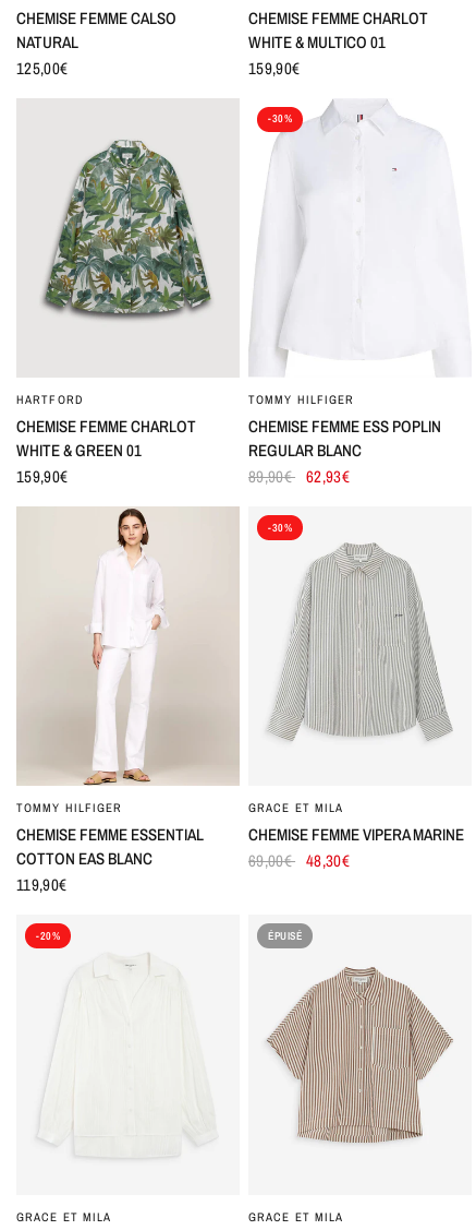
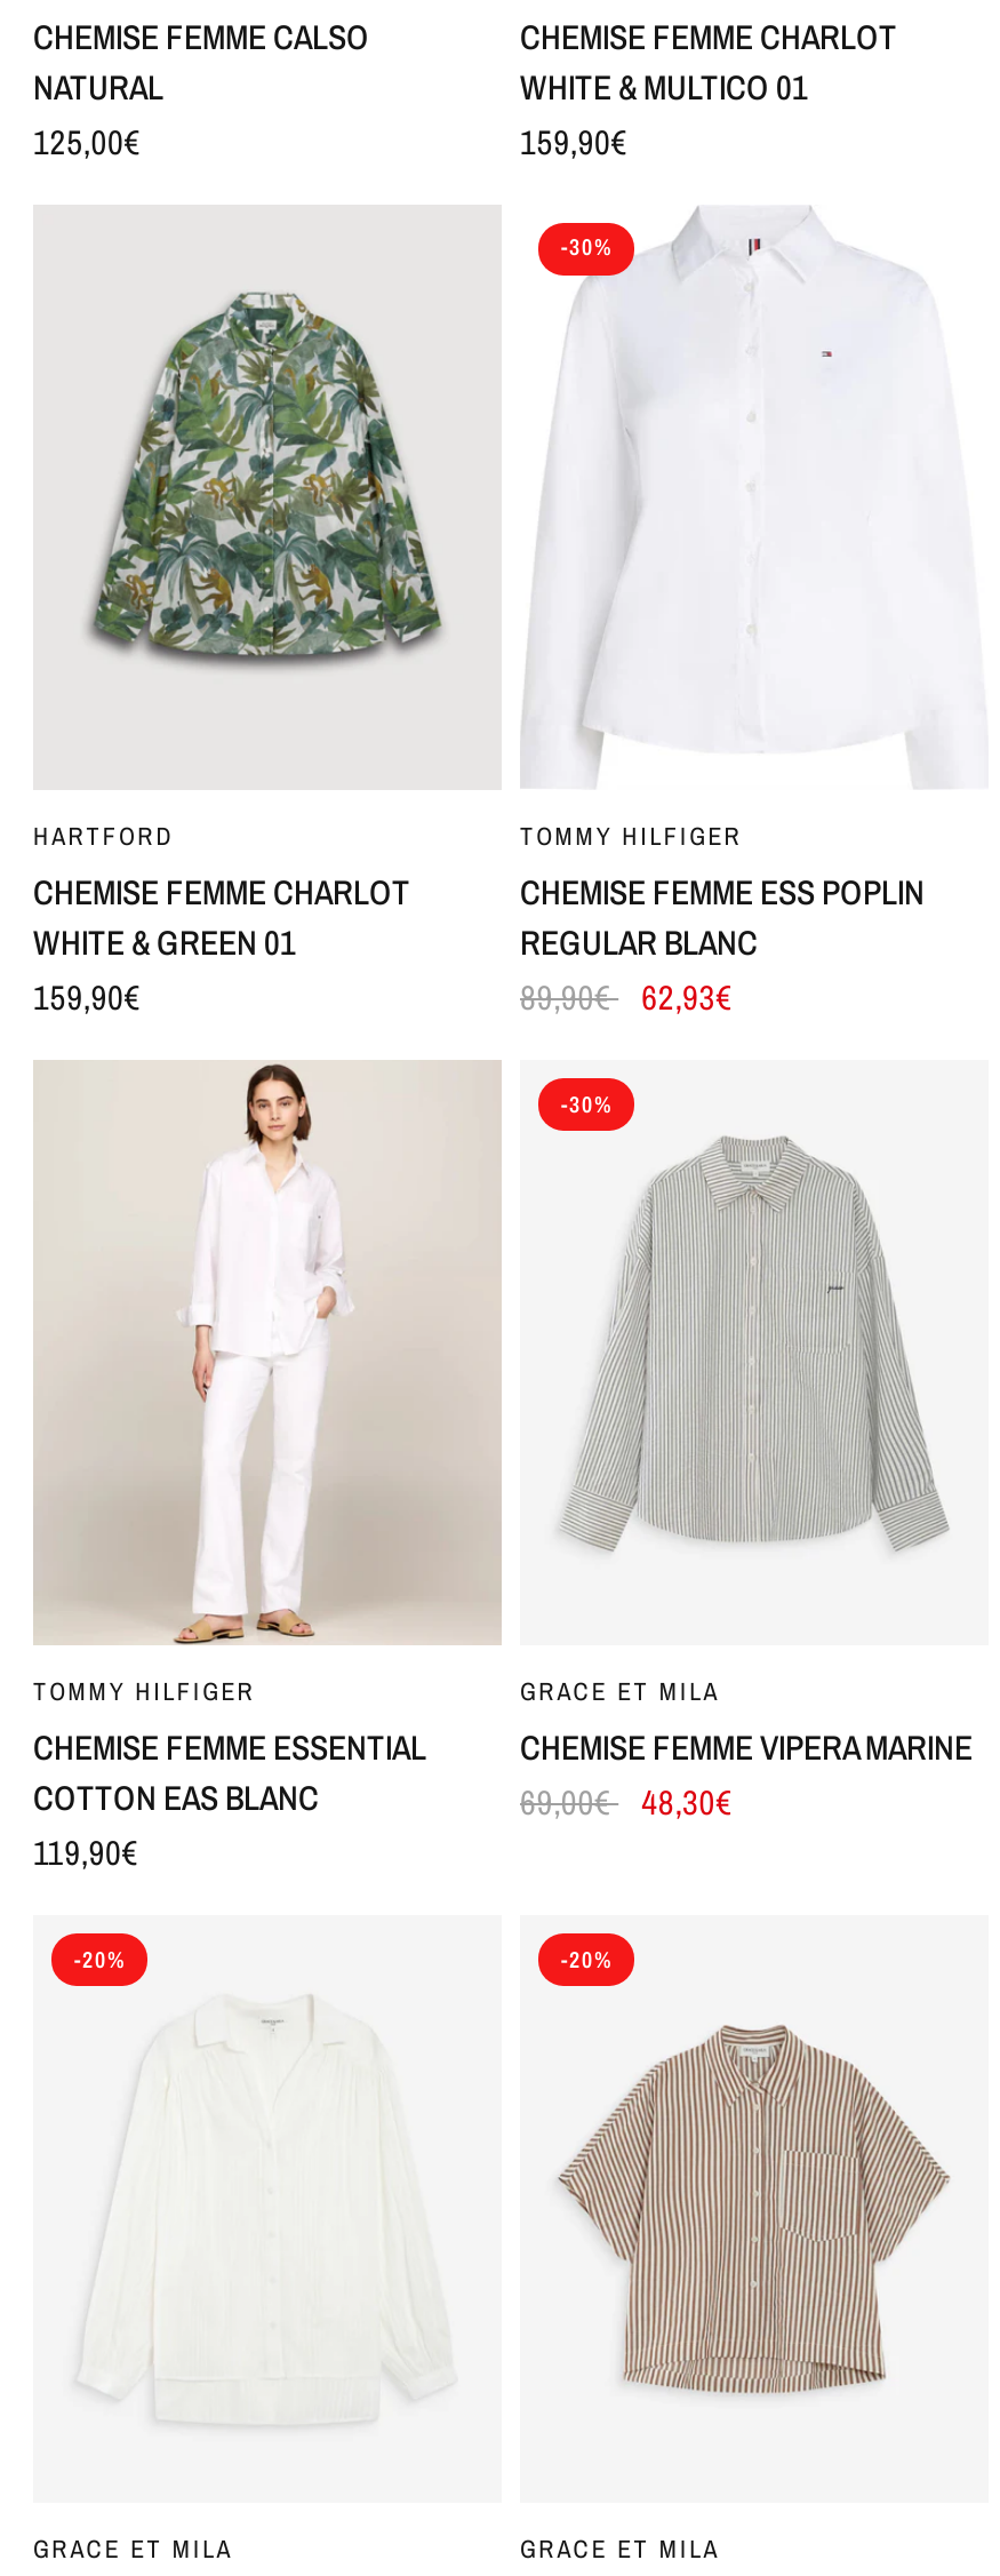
- ÉPUISÉ
+ -20%
